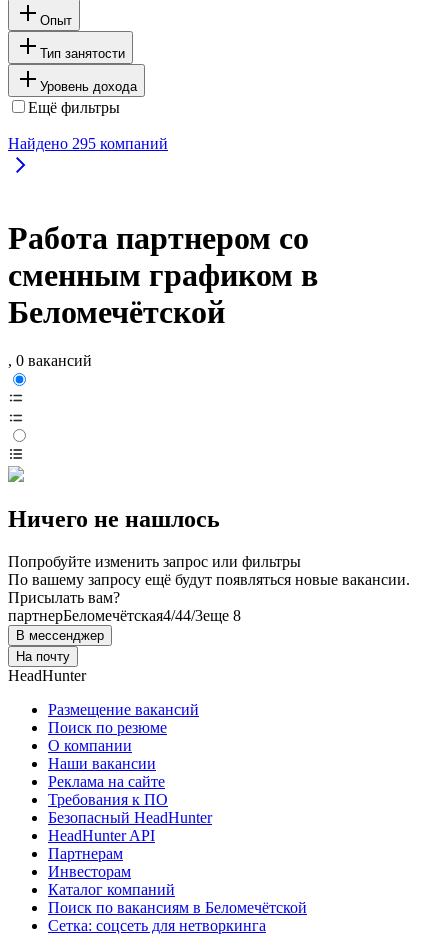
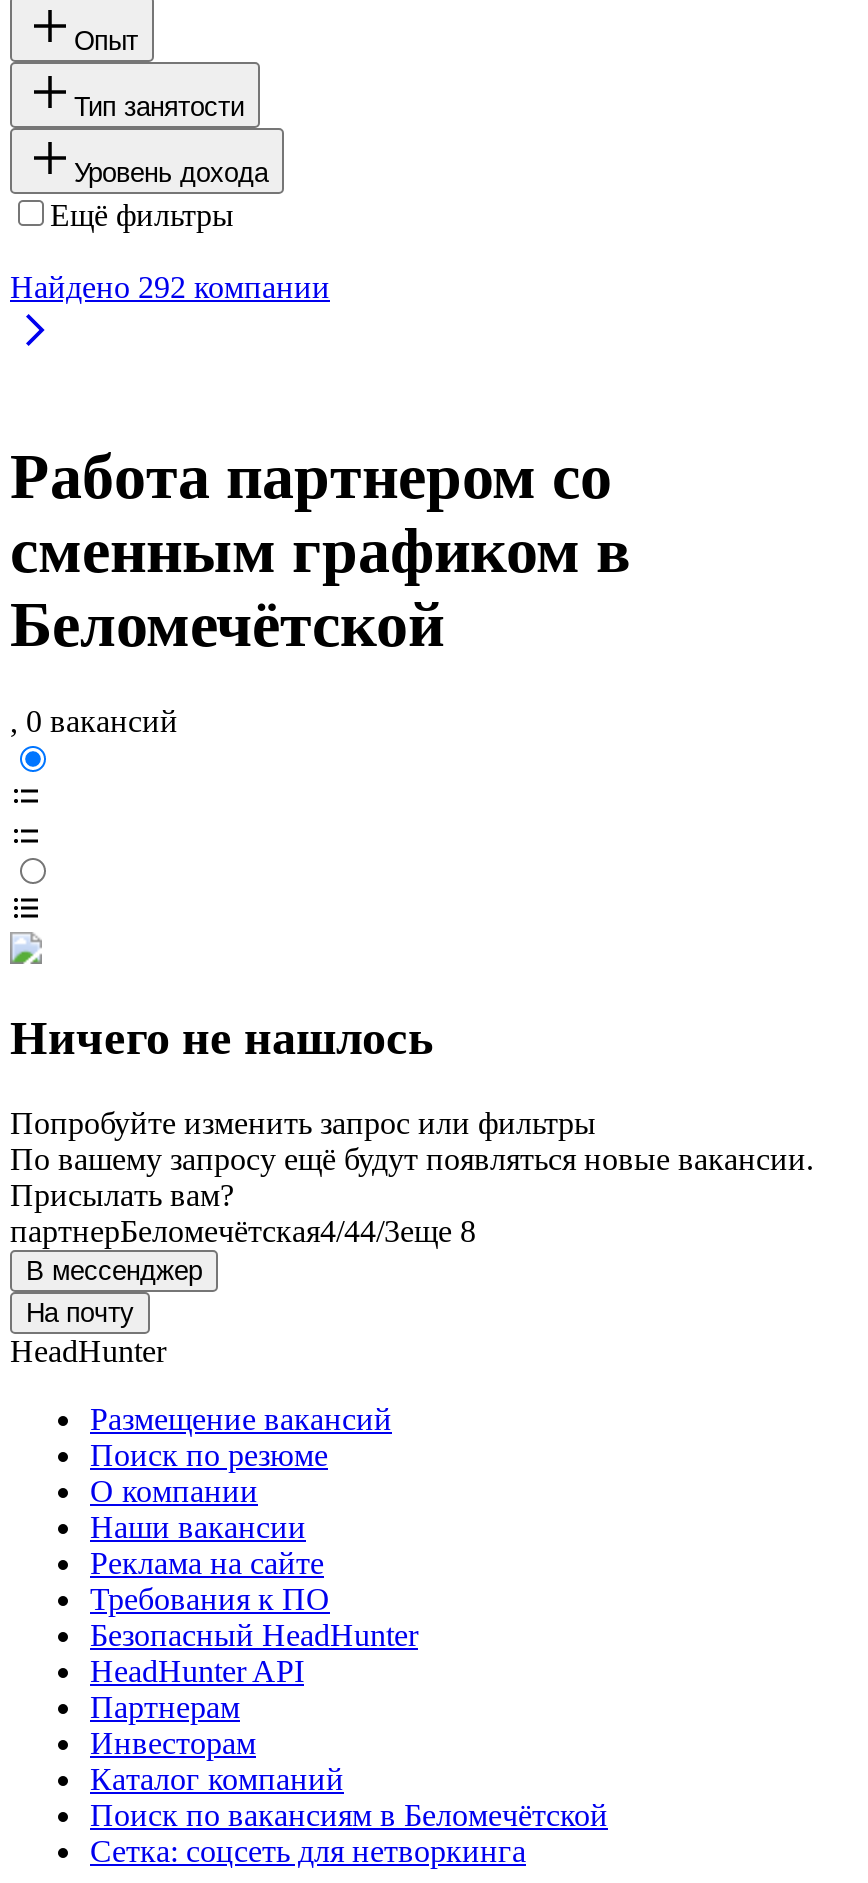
- Найдено 295 компаний
+ Найдено 292 компании
